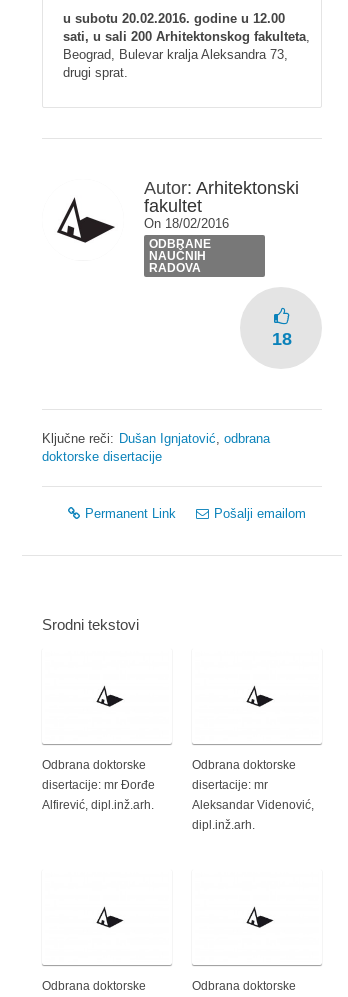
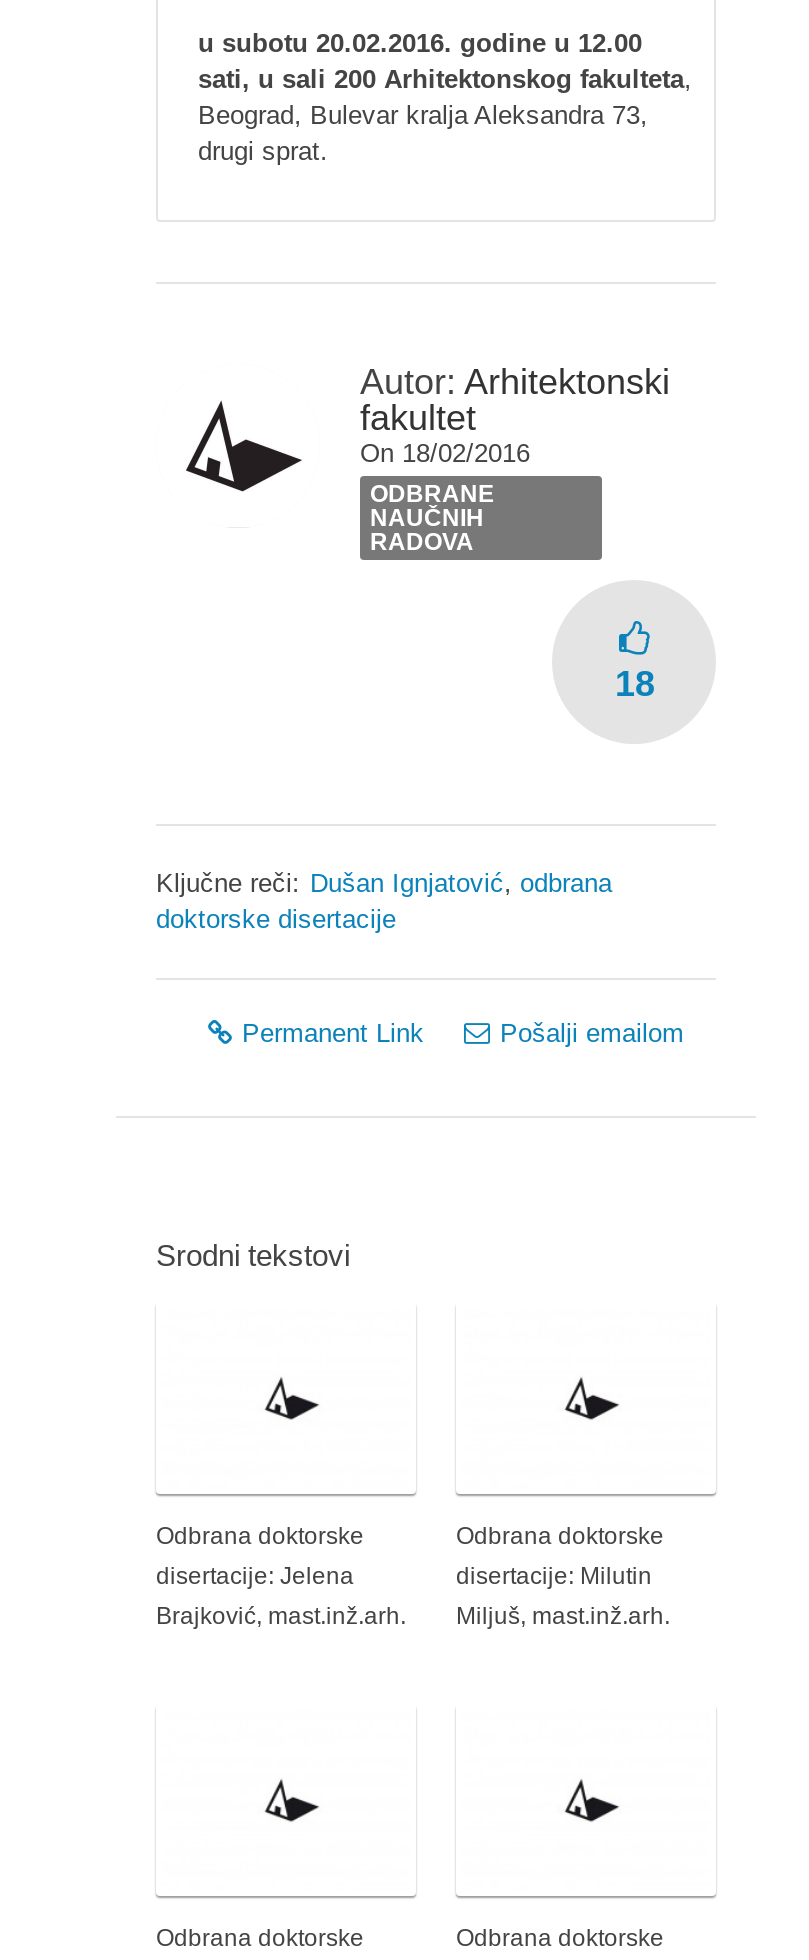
- disertacije: mr Đorđe
- Alfirević, dipl.inž.arh.
+ disertacije: Jelena
+ Brajković, mast.inž.arh.

- disertacije: mr
- Aleksandar Videnović,
- dipl.inž.arh.
+ disertacije: Milutin
+ Miljuš, mast.inž.arh.
